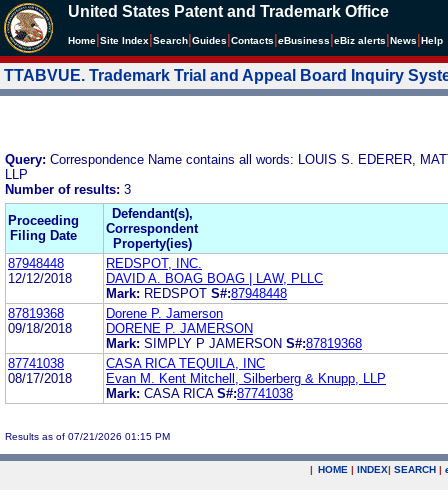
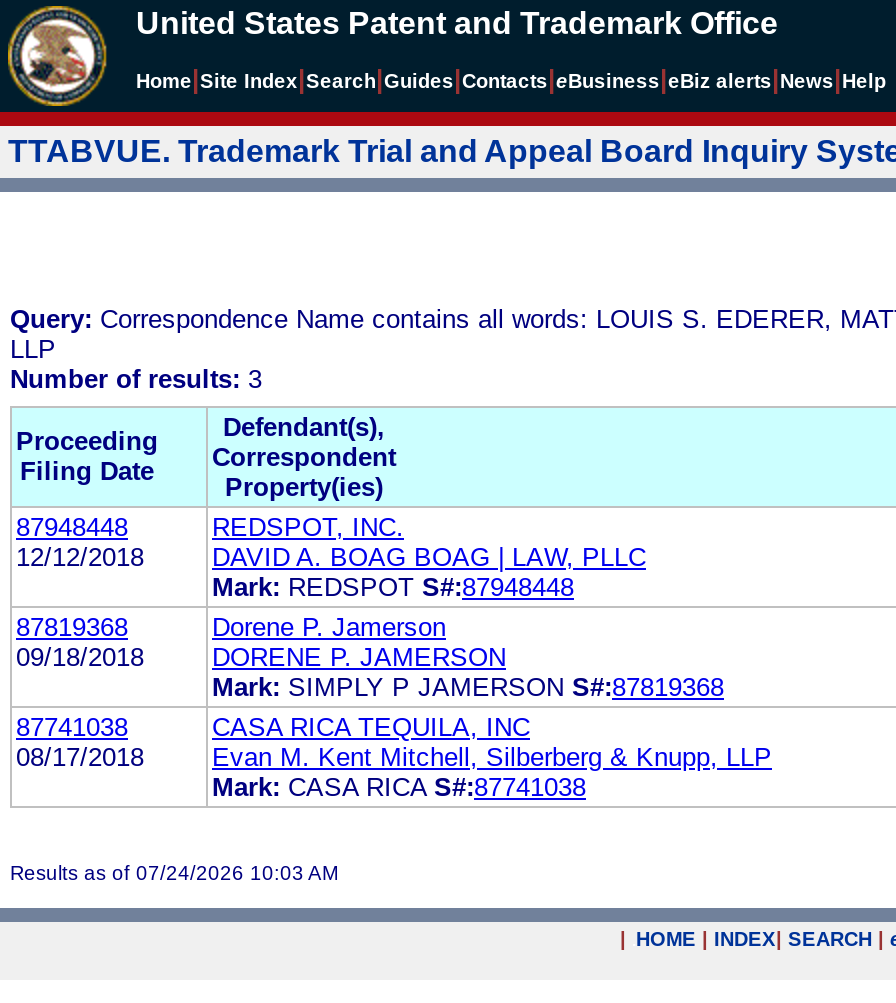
- Results as of 07/21/2026 01:15 PM
+ Results as of 07/24/2026 10:03 AM
